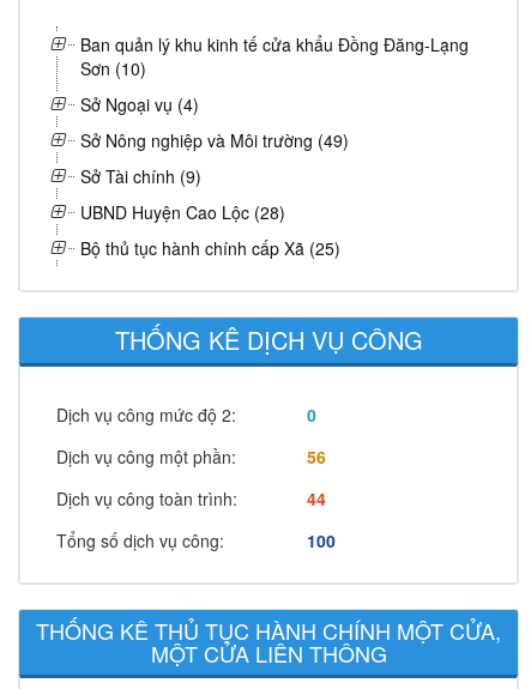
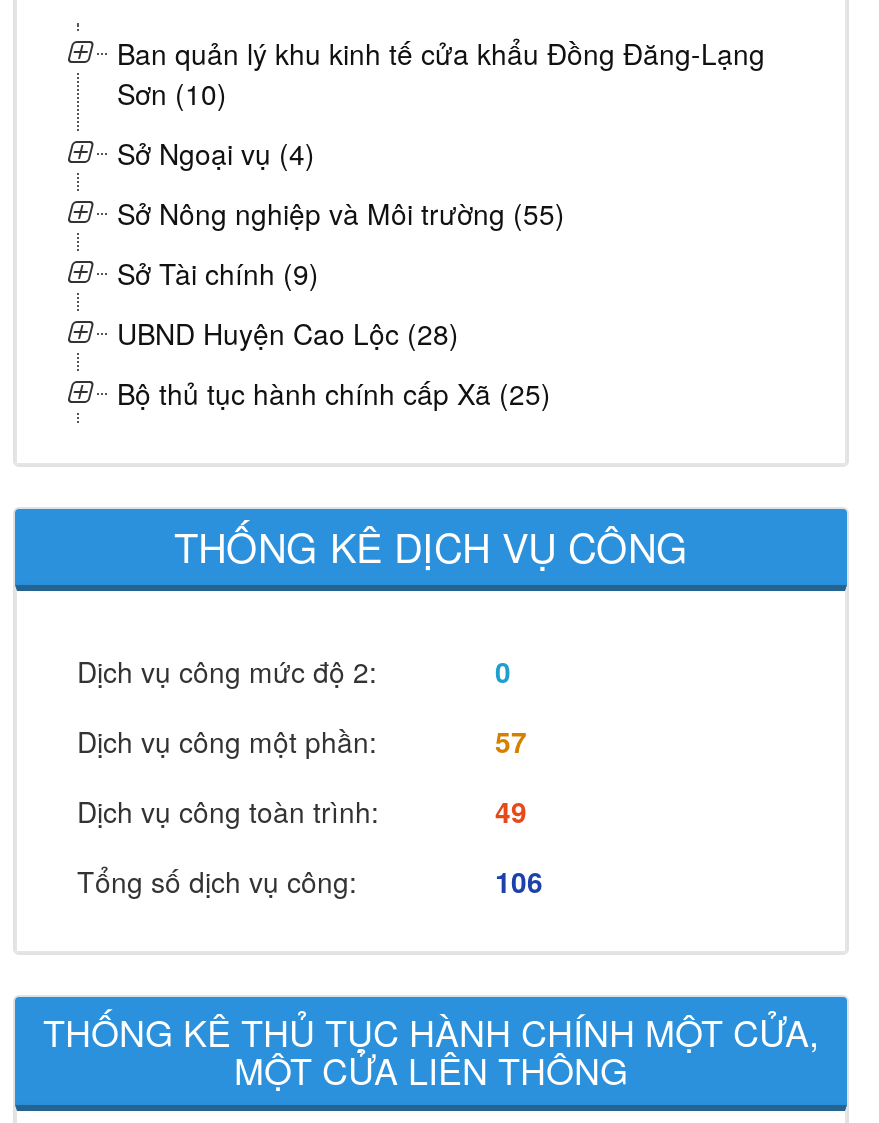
- Sở Nông nghiệp và Môi trường (49)
+ Sở Nông nghiệp và Môi trường (55)

- 56
+ 57

- 44
+ 49

- 100
+ 106
